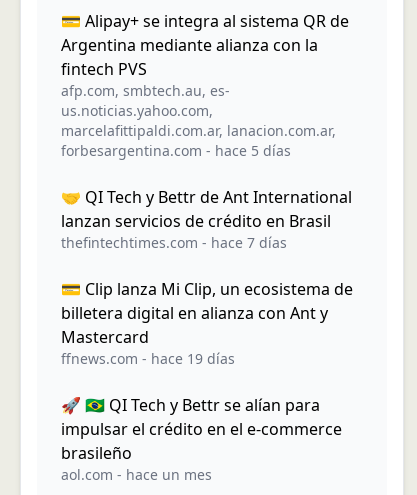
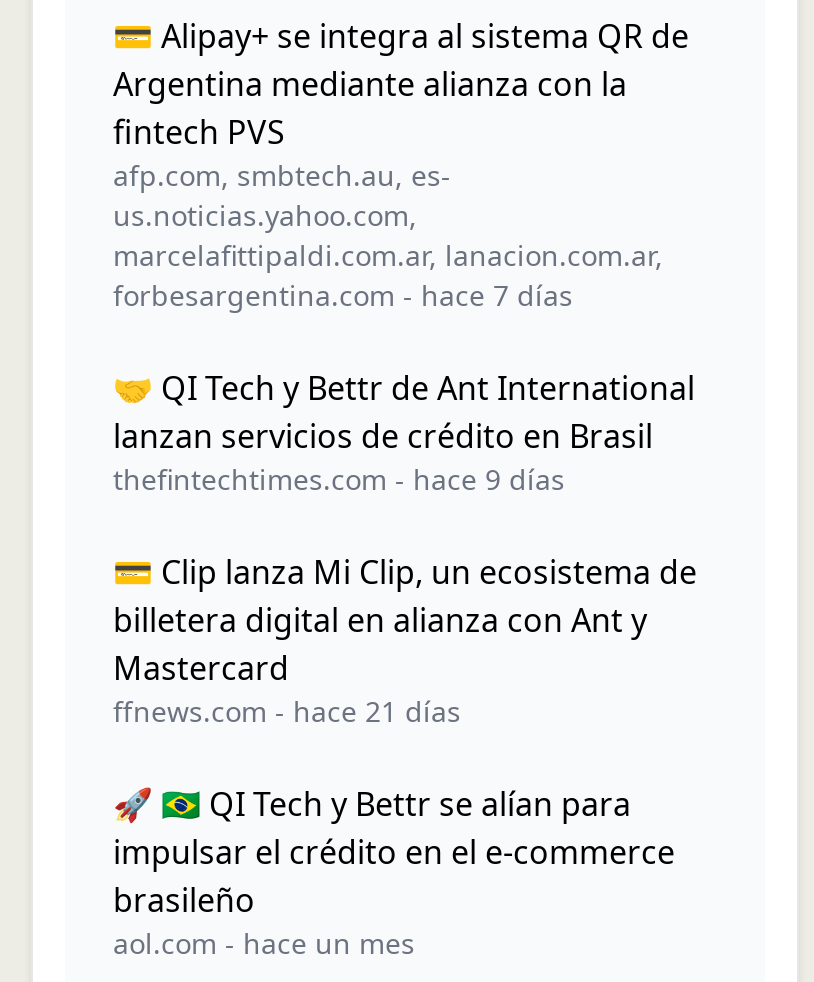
- forbesargentina.com - hace 5 días
+ forbesargentina.com - hace 7 días

- thefintechtimes.com - hace 7 días
+ thefintechtimes.com - hace 9 días

- ffnews.com - hace 19 días
+ ffnews.com - hace 21 días
